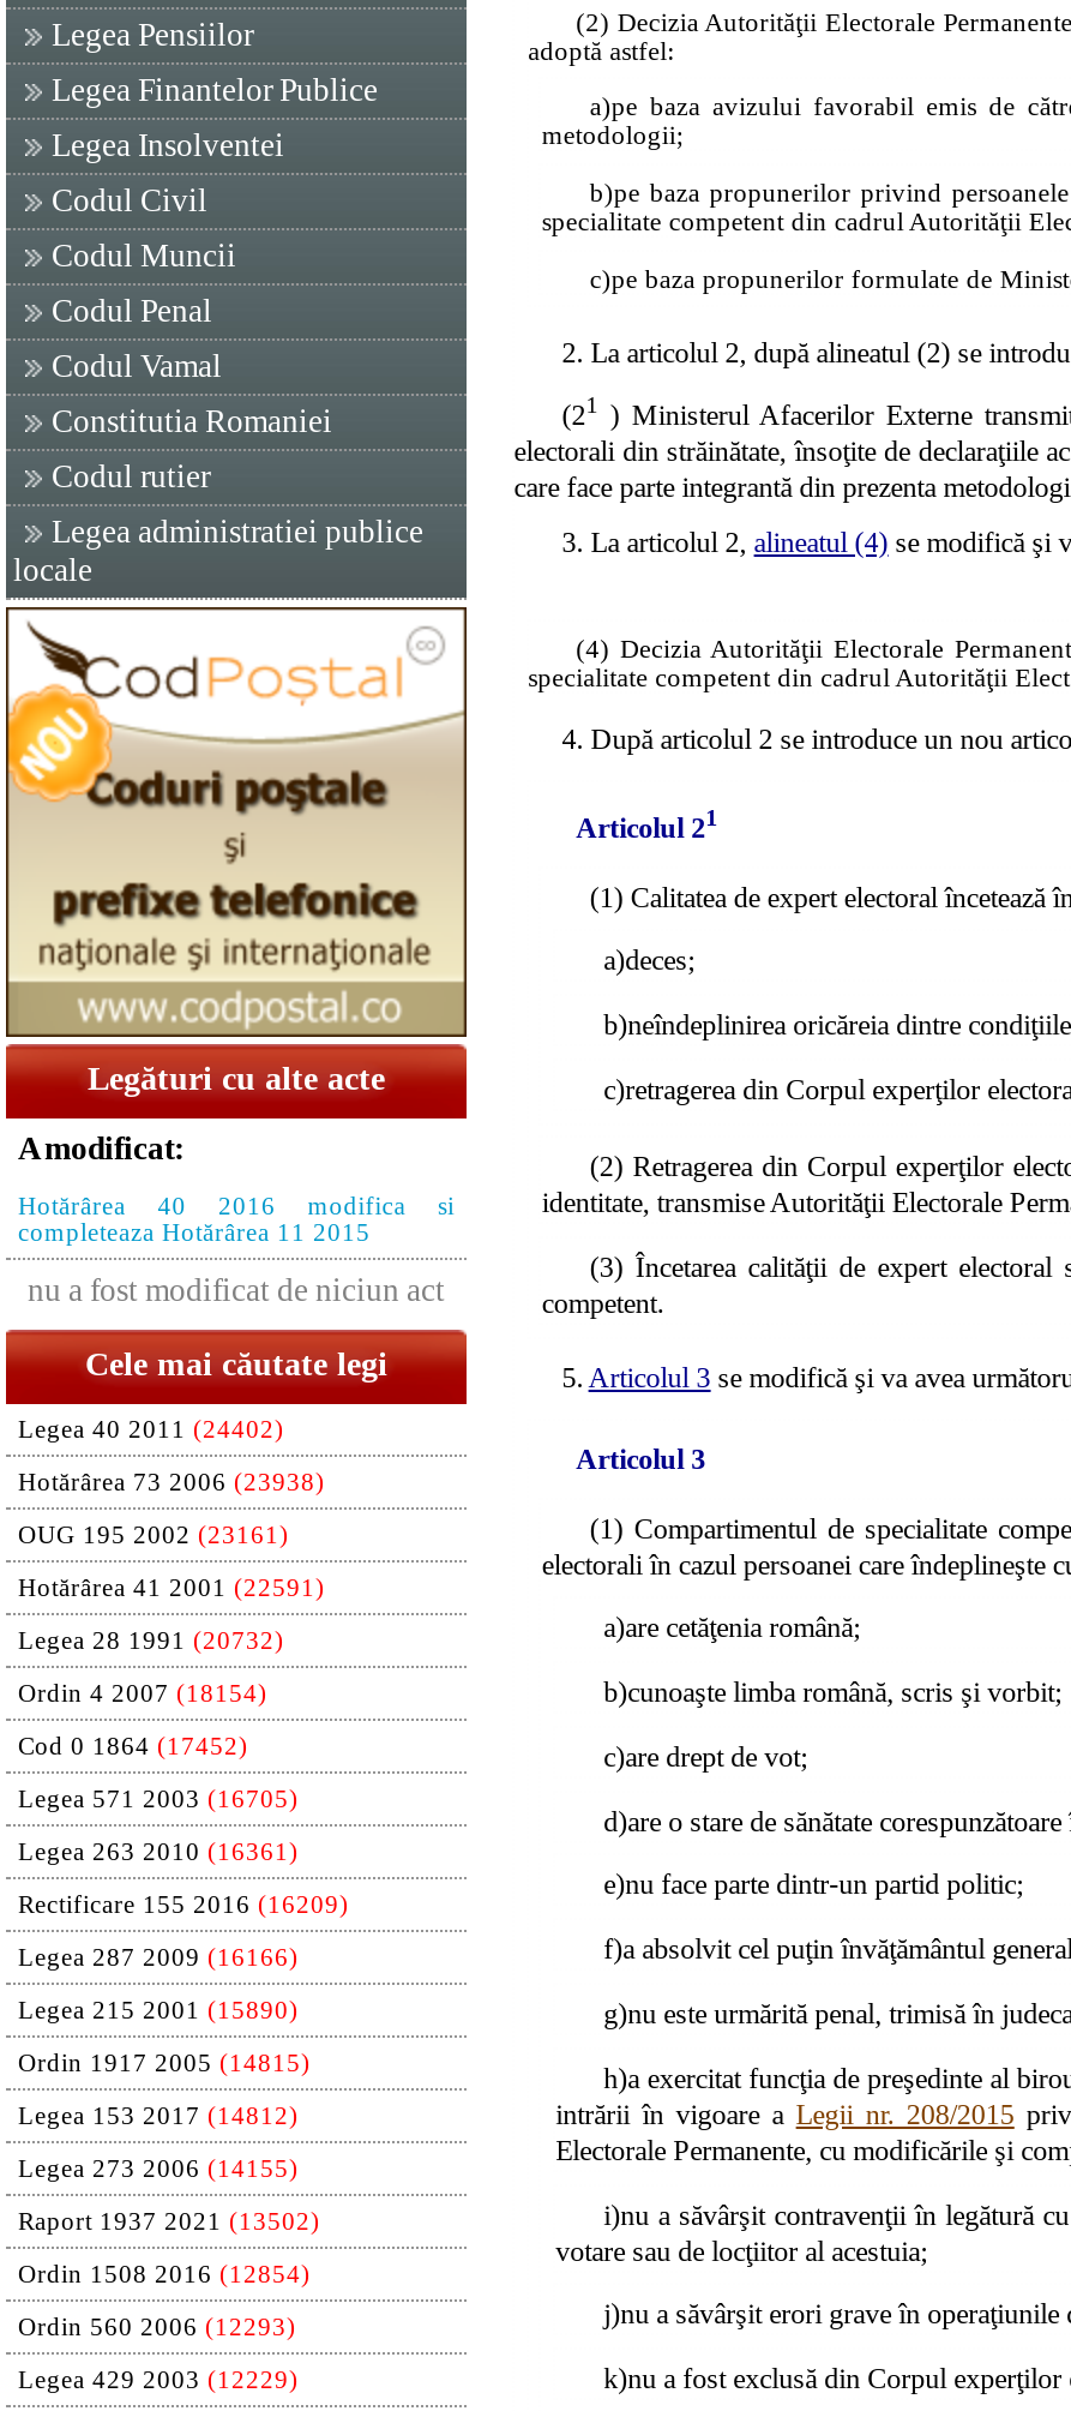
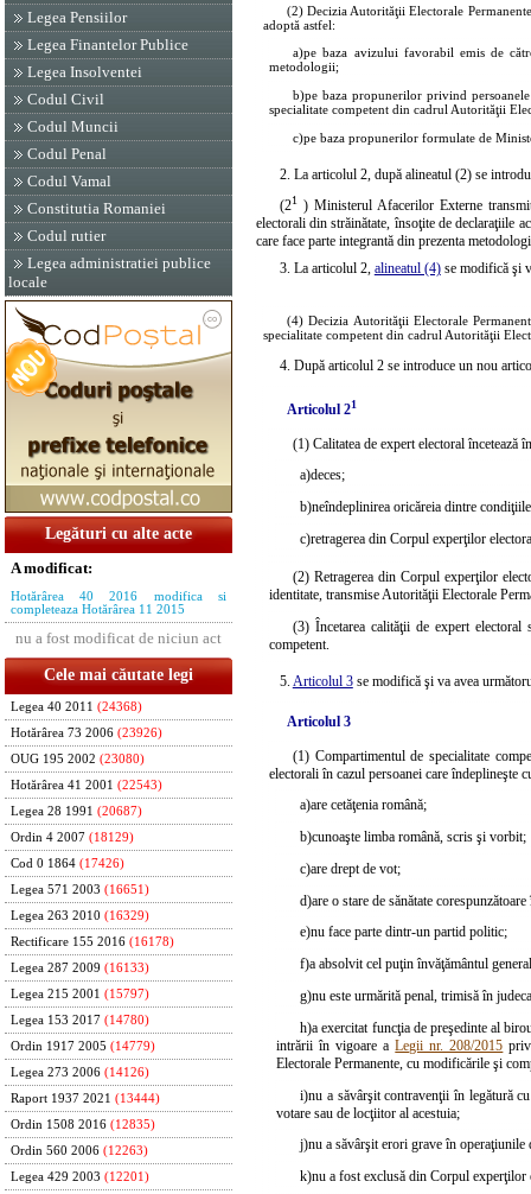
- Legea 40 2011 (24402)
+ Legea 40 2011 (24368)

- Hotărârea 73 2006 (23938)
+ Hotărârea 73 2006 (23926)

- OUG 195 2002 (23161)
+ OUG 195 2002 (23080)

- Hotărârea 41 2001 (22591)
+ Hotărârea 41 2001 (22543)

- Legea 28 1991 (20732)
+ Legea 28 1991 (20687)

- Ordin 4 2007 (18154)
+ Ordin 4 2007 (18129)

- Cod 0 1864 (17452)
+ Cod 0 1864 (17426)

- Legea 571 2003 (16705)
+ Legea 571 2003 (16651)

- Legea 263 2010 (16361)
+ Legea 263 2010 (16329)

- Rectificare 155 2016 (16209)
+ Rectificare 155 2016 (16178)

- Legea 287 2009 (16166)
+ Legea 287 2009 (16133)

- Legea 215 2001 (15890)
+ Legea 215 2001 (15797)

- Ordin 1917 2005 (14815)
+ Legea 153 2017 (14780)

- Legea 153 2017 (14812)
+ Ordin 1917 2005 (14779)

- Legea 273 2006 (14155)
+ Legea 273 2006 (14126)

- Raport 1937 2021 (13502)
+ Raport 1937 2021 (13444)

- Ordin 1508 2016 (12854)
+ Ordin 1508 2016 (12835)

- Ordin 560 2006 (12293)
+ Ordin 560 2006 (12263)

- Legea 429 2003 (12229)
+ Legea 429 2003 (12201)
